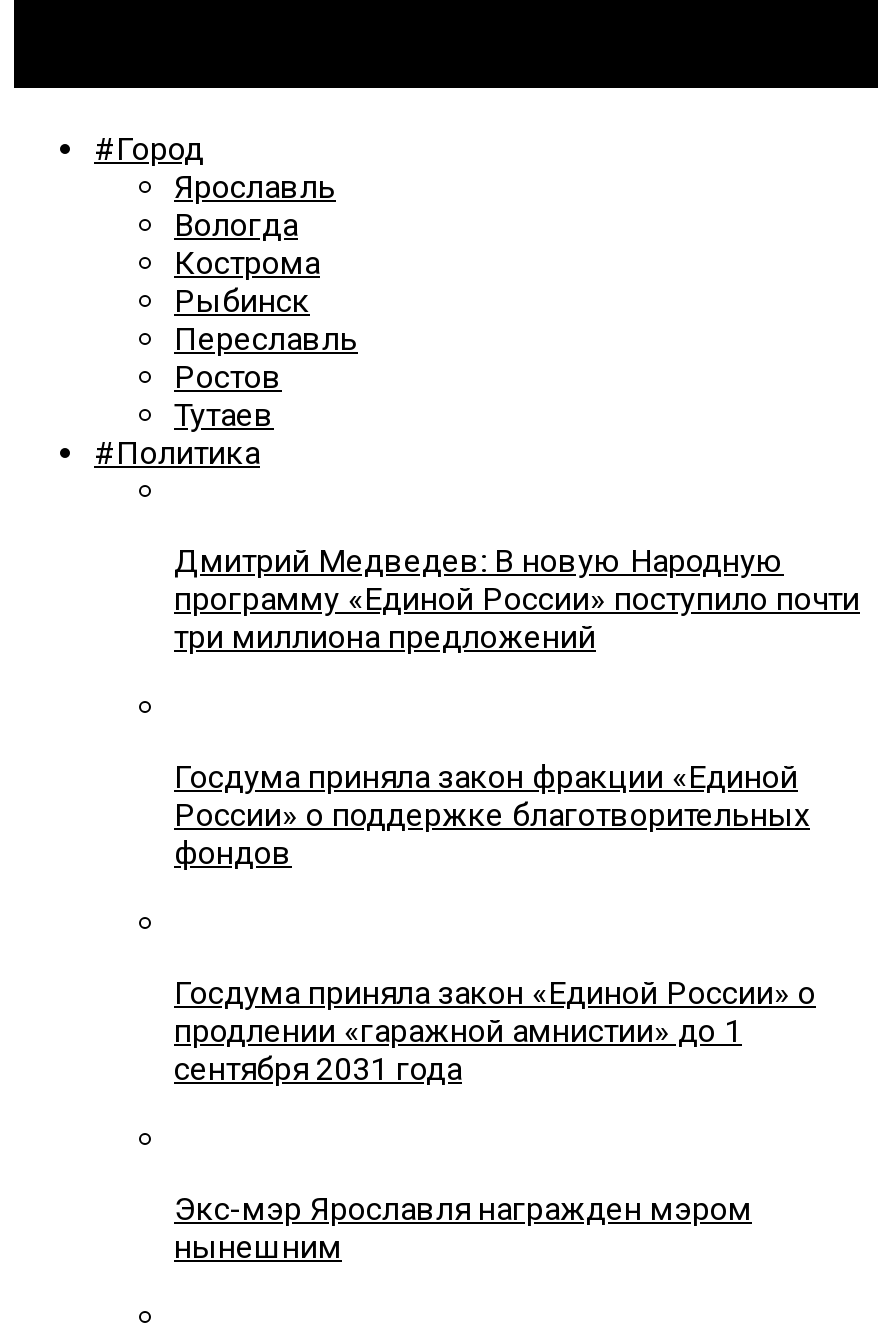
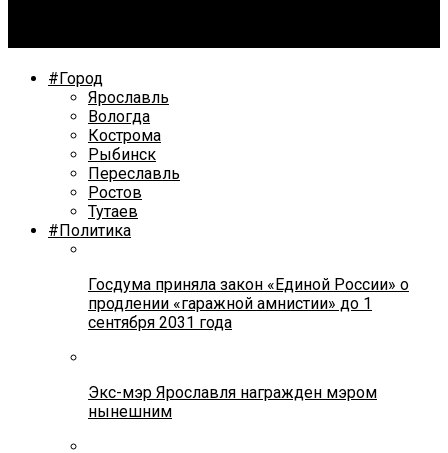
- Дмитрий Медведев: В новую Народную
- программу «Единой России» поступило почти
- три миллиона предложений

- Госдума приняла закон фракции «Единой
- России» о поддержке благотворительных
- фондов
